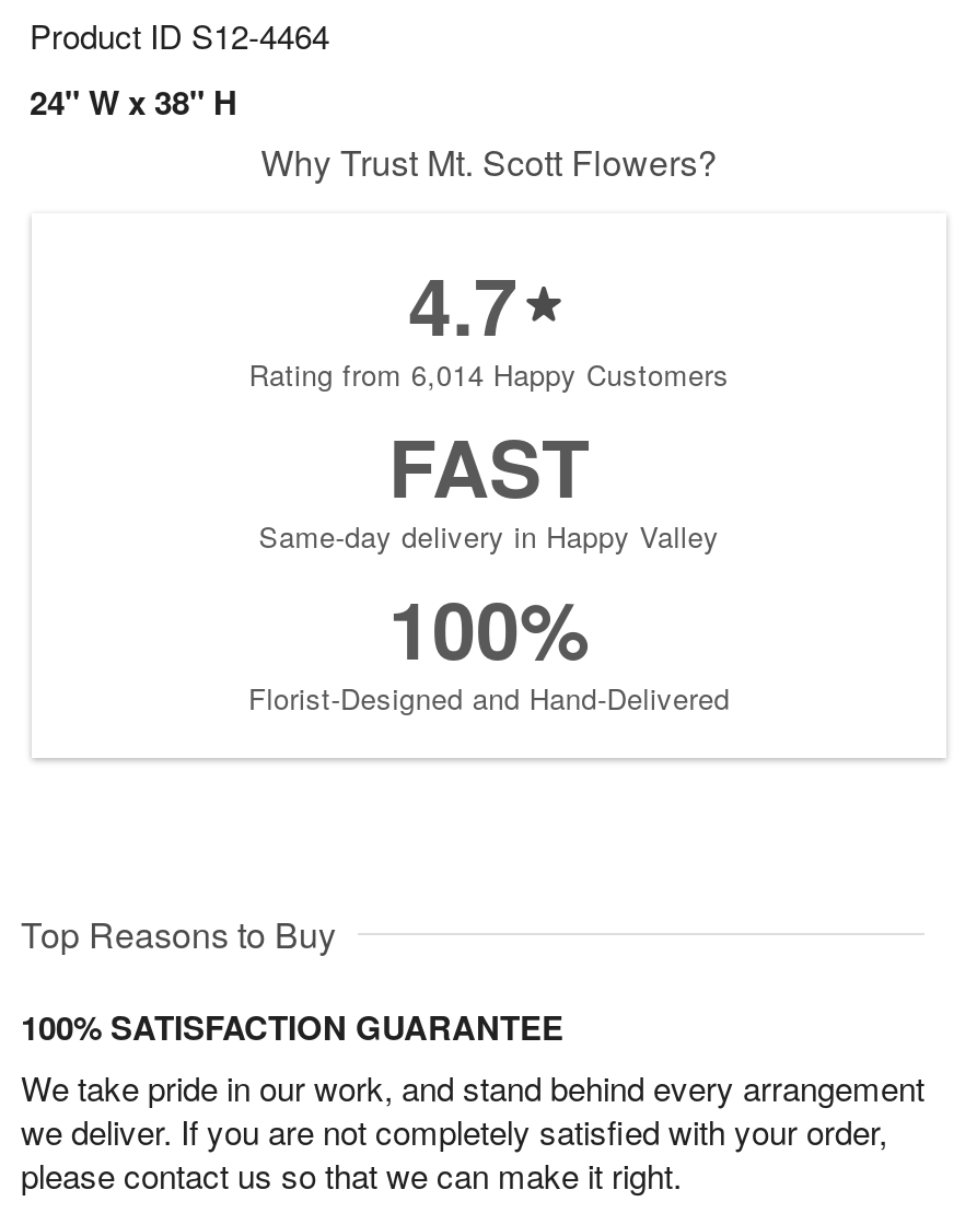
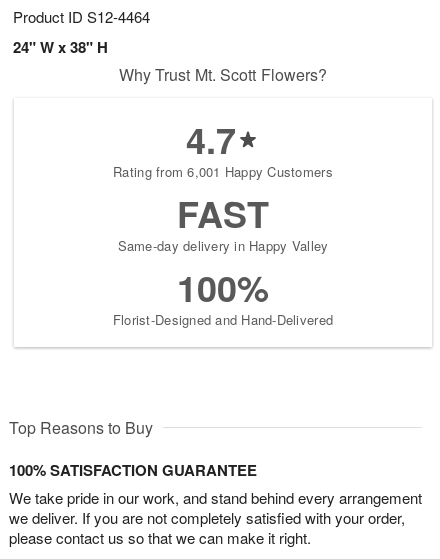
- Rating from 6,014 Happy Customers
+ Rating from 6,001 Happy Customers
